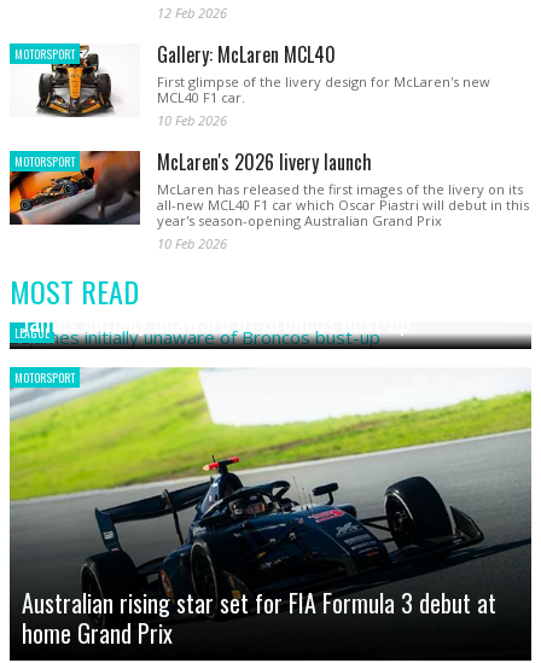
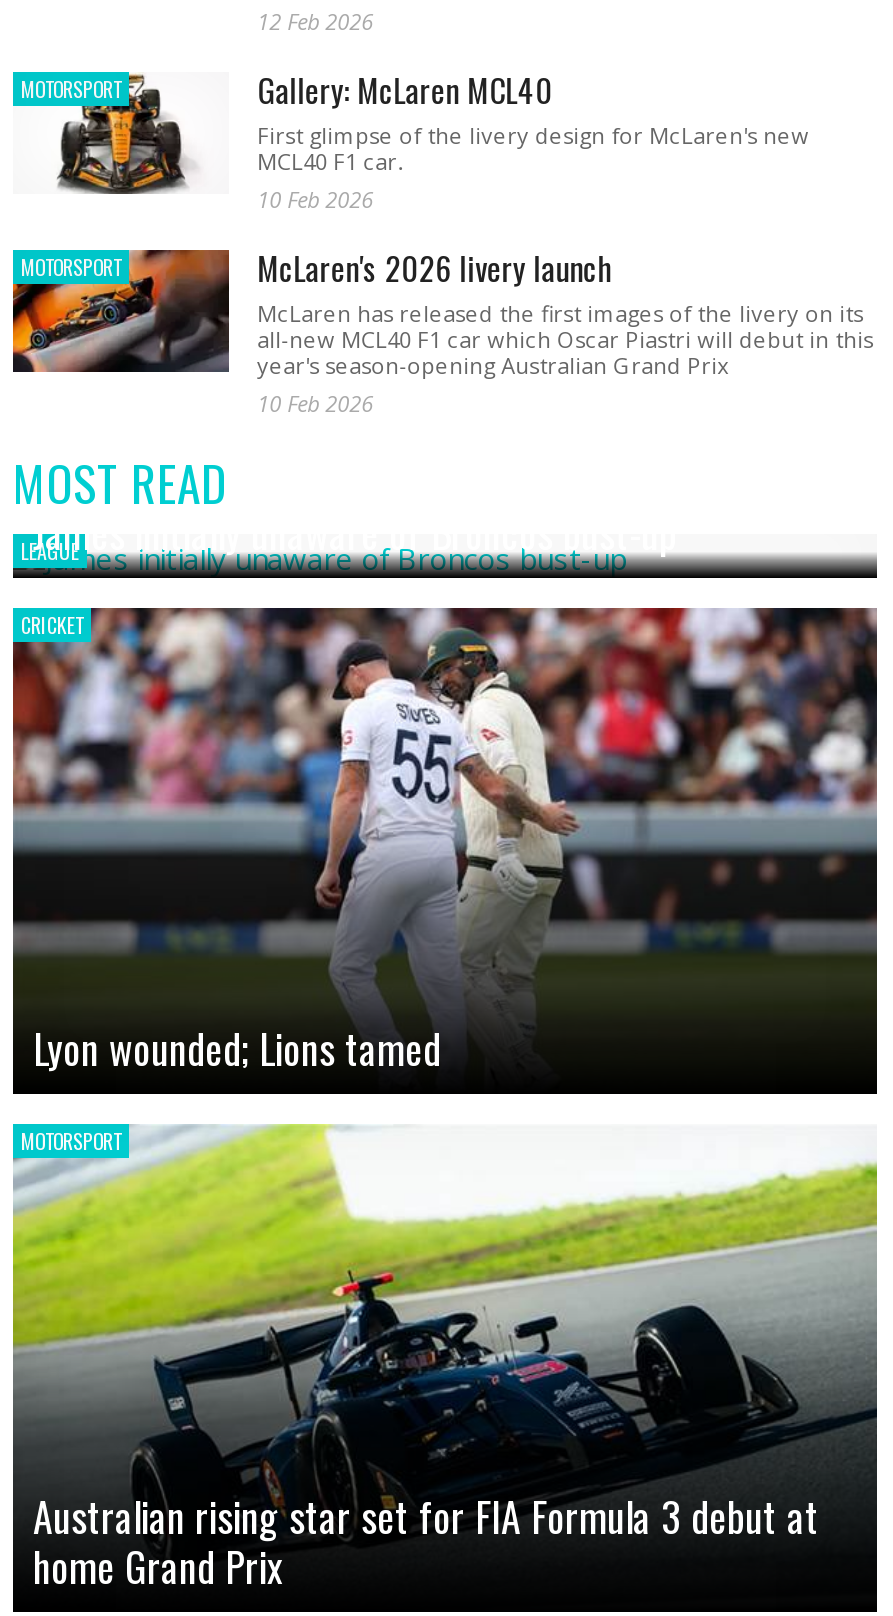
+ [image]
+ CRICKET

+ Lyon wounded; Lions tamed
